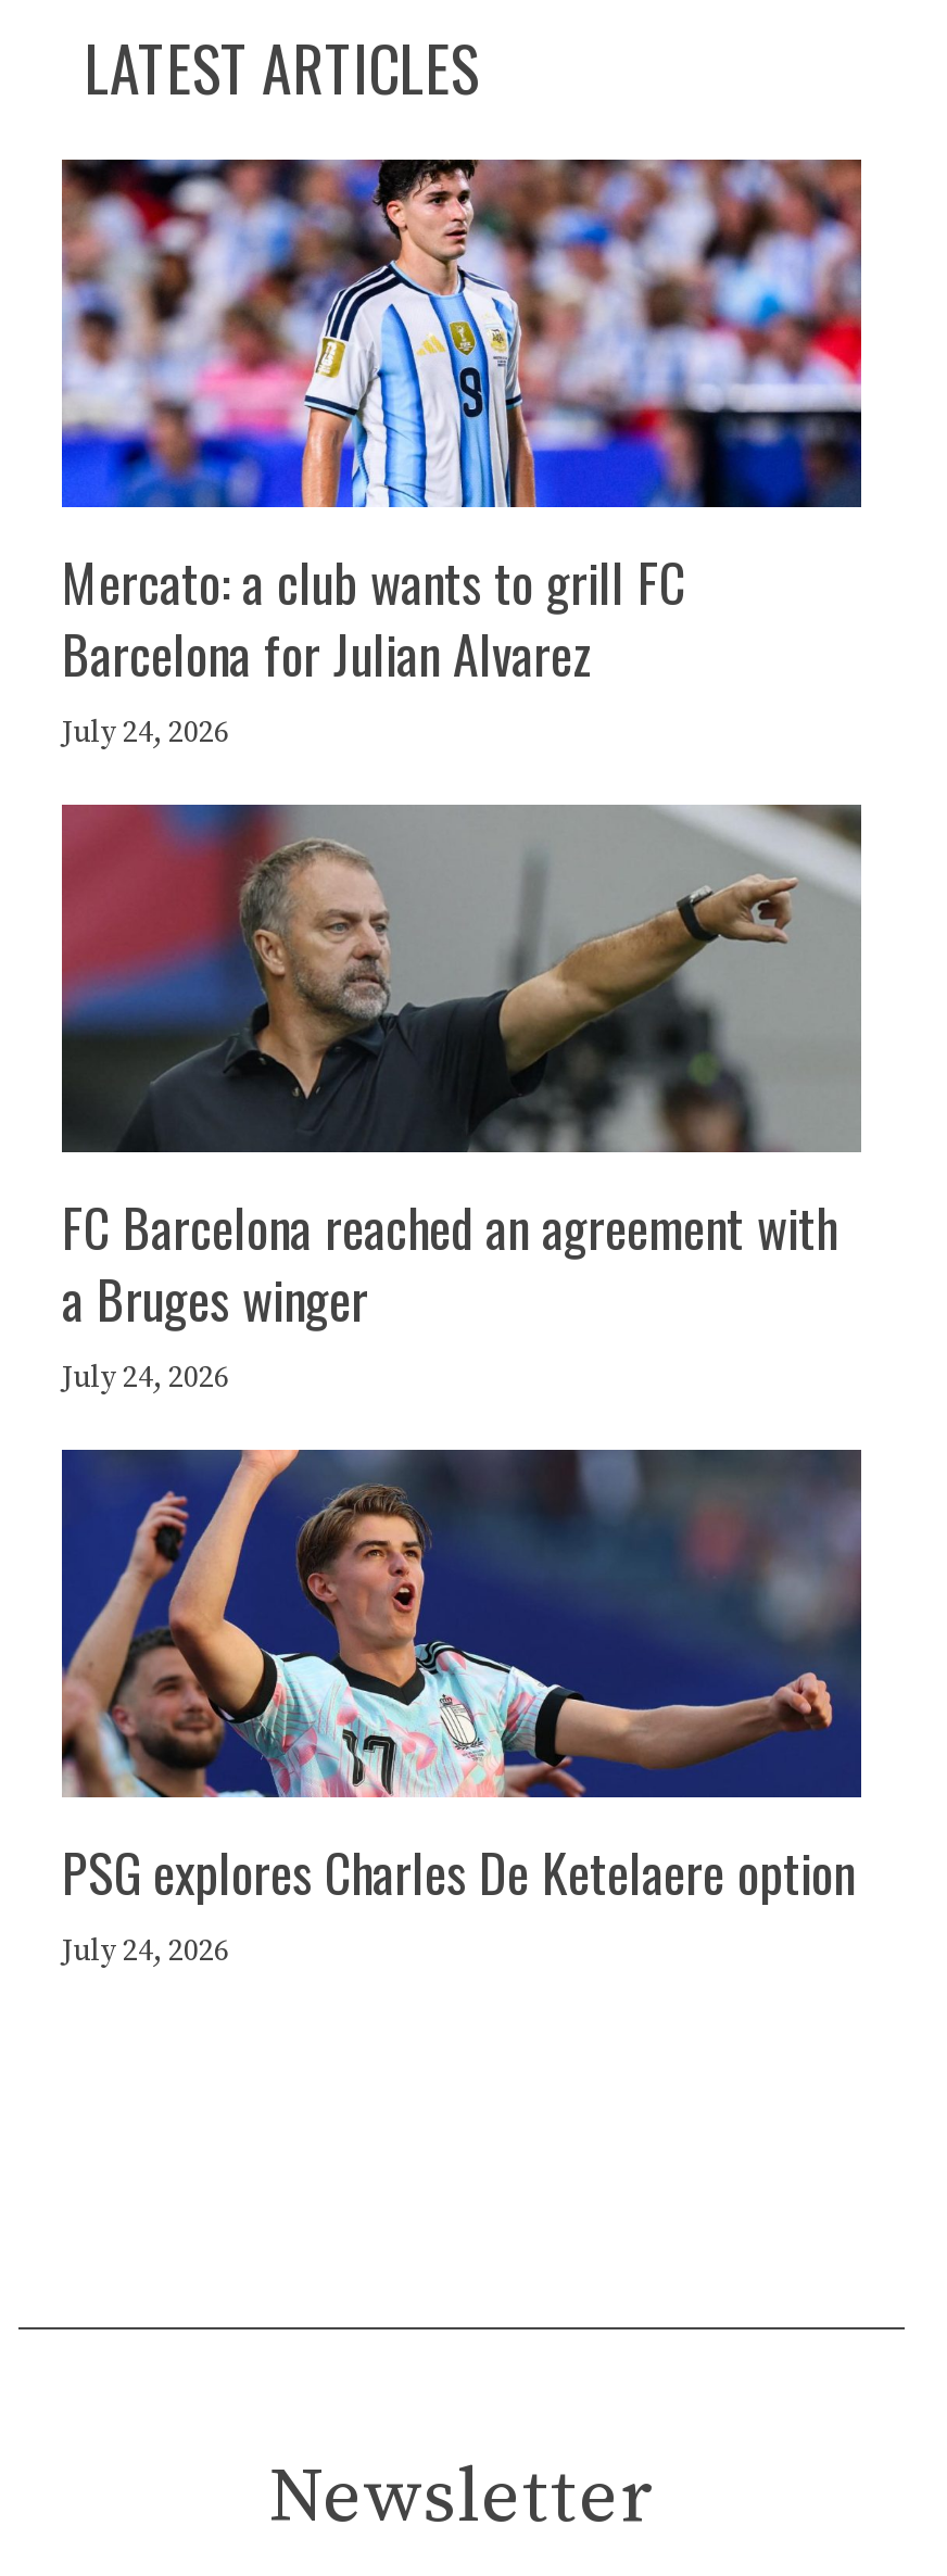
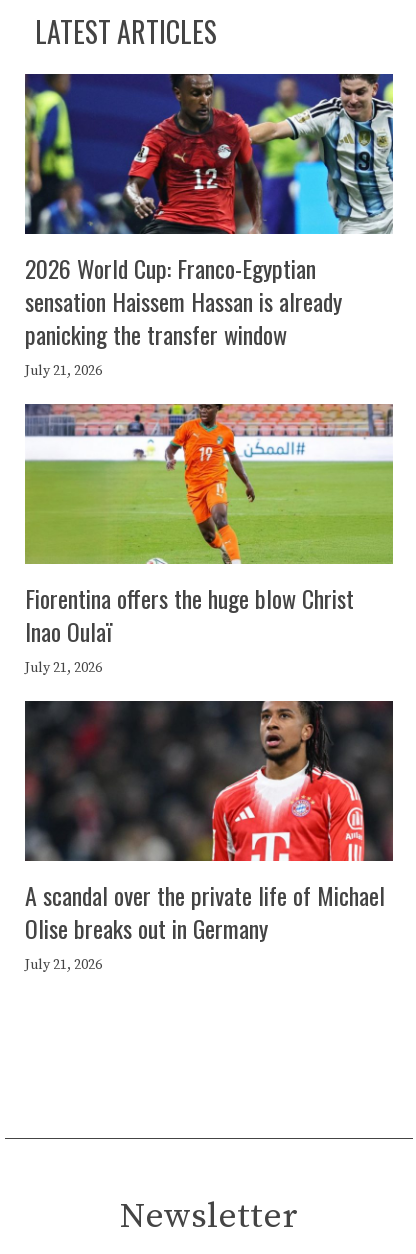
- [image]
- Mercato: a club wants to grill FC
- Barcelona for Julian Alvarez
- July 24, 2026
+ [image]
+ 2026 World Cup: Franco-Egyptian
+ sensation Haissem Hassan is already
+ panicking the transfer window
+ July 21, 2026

- [image]
+ [image]

- FC Barcelona reached an agreement with
- a Bruges winger
- July 24, 2026
+ Fiorentina offers the huge blow Christ
+ Inao Oulaï
+ July 21, 2026

- [image]
+ [image]

- PSG explores Charles De Ketelaere option
- July 24, 2026
+ A scandal over the private life of Michael
+ Olise breaks out in Germany
+ July 21, 2026
